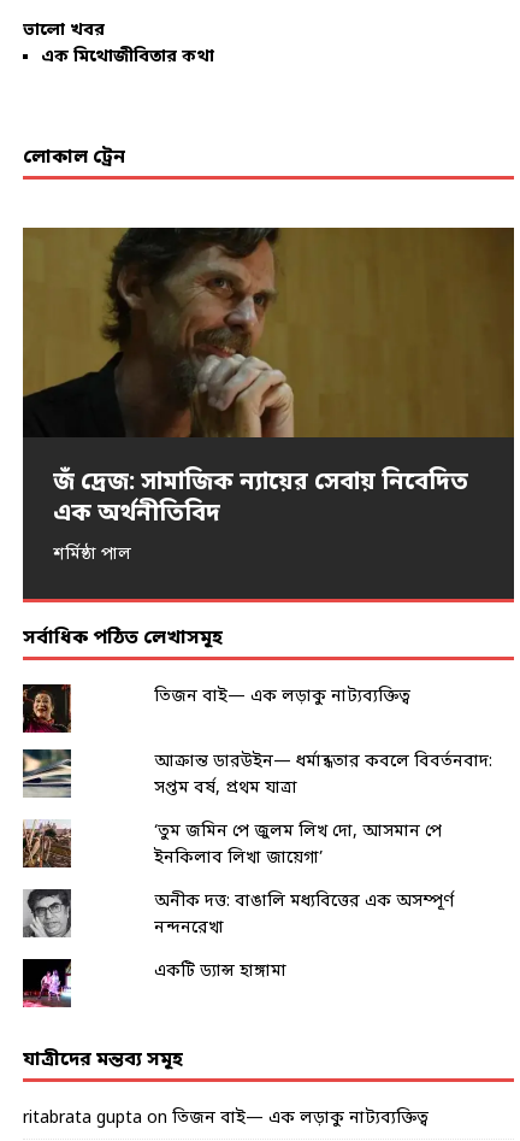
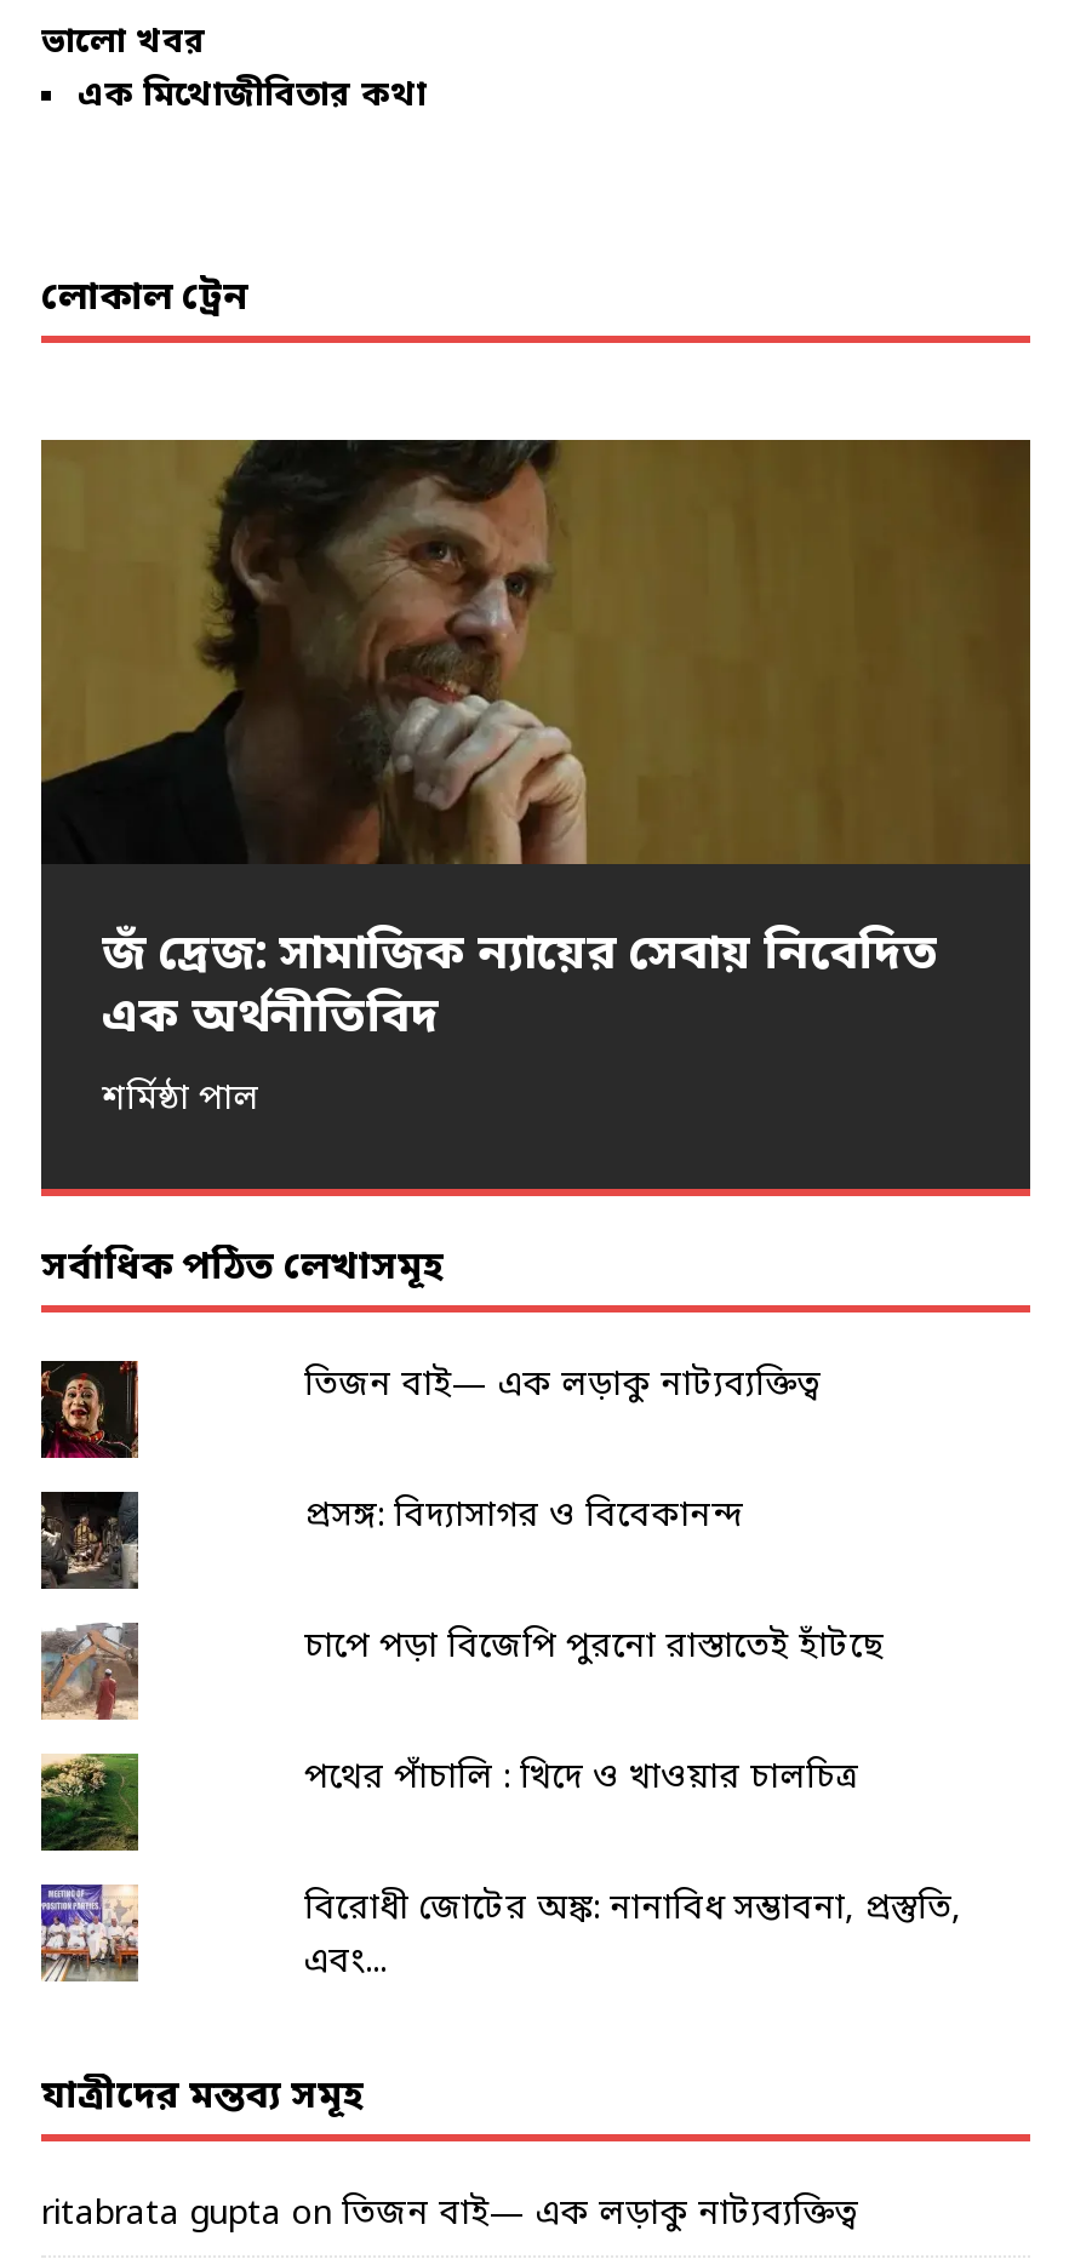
- [image]
+ [image]

- আক্রান্ত ডারউইন— ধর্মান্ধতার কবলে বিবর্তনবাদ:
- সপ্তম বর্ষ, প্রথম যাত্রা
+ প্রসঙ্গ: বিদ্যাসাগর ও বিবেকানন্দ

- [image]
+ [image]

- ‘তুম জমিন পে জুলম লিখ দো, আসমান পে
- ইনকিলাব লিখা জায়েগা’
+ চাপে পড়া বিজেপি পুরনো রাস্তাতেই হাঁটছে

- [image]
+ [image]

- অনীক দত্ত: বাঙালি মধ্যবিত্তের এক অসম্পূর্ণ
- নন্দনরেখা
+ পথের পাঁচালি : খিদে ও খাওয়ার চালচিত্র

- [image]
+ [image]

- একটি ড্যান্স হাঙ্গামা
+ বিরোধী জোটের অঙ্ক: নানাবিধ সম্ভাবনা, প্রস্তুতি,
+ এবং...
